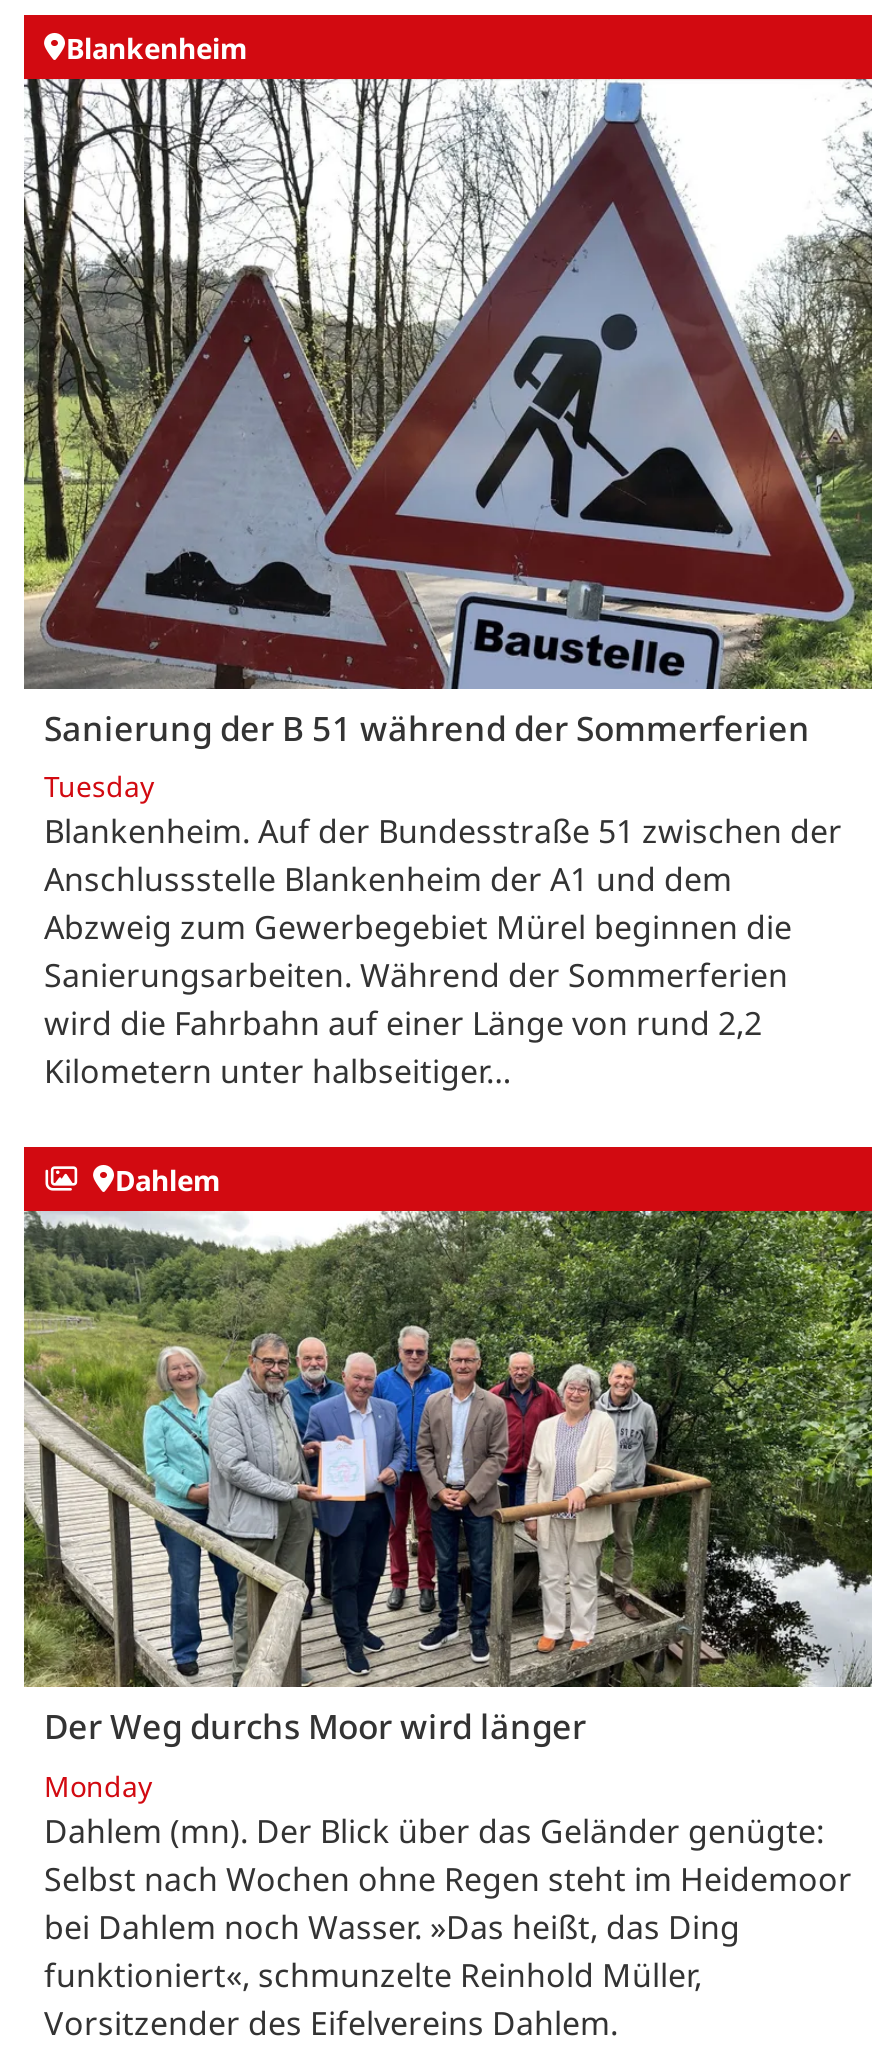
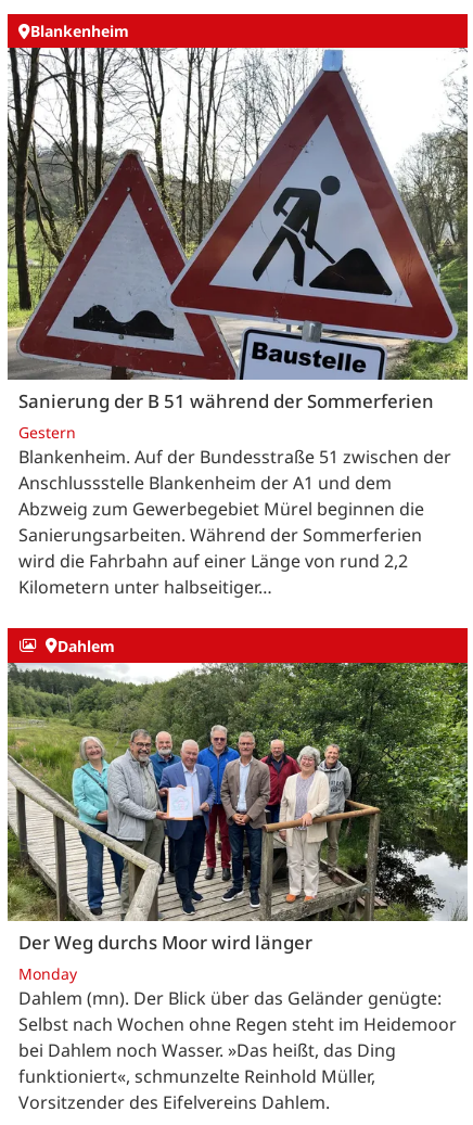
- Tuesday
+ Gestern
